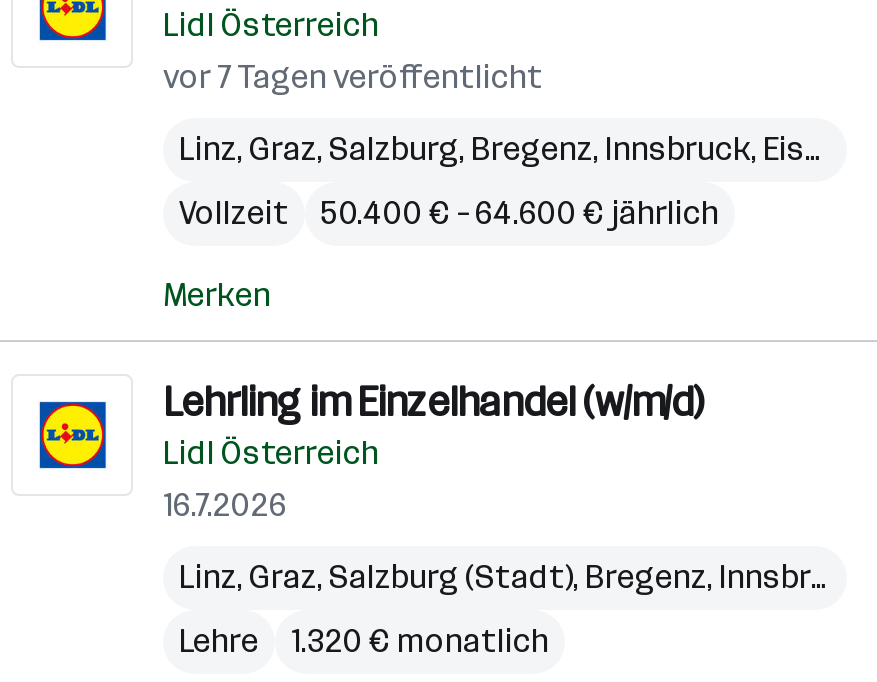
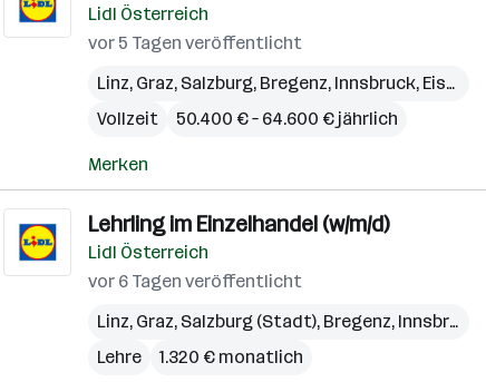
- vor 7 Tagen veröffentlicht
+ vor 5 Tagen veröffentlicht

- 16.7.2026
+ vor 6 Tagen veröffentlicht
